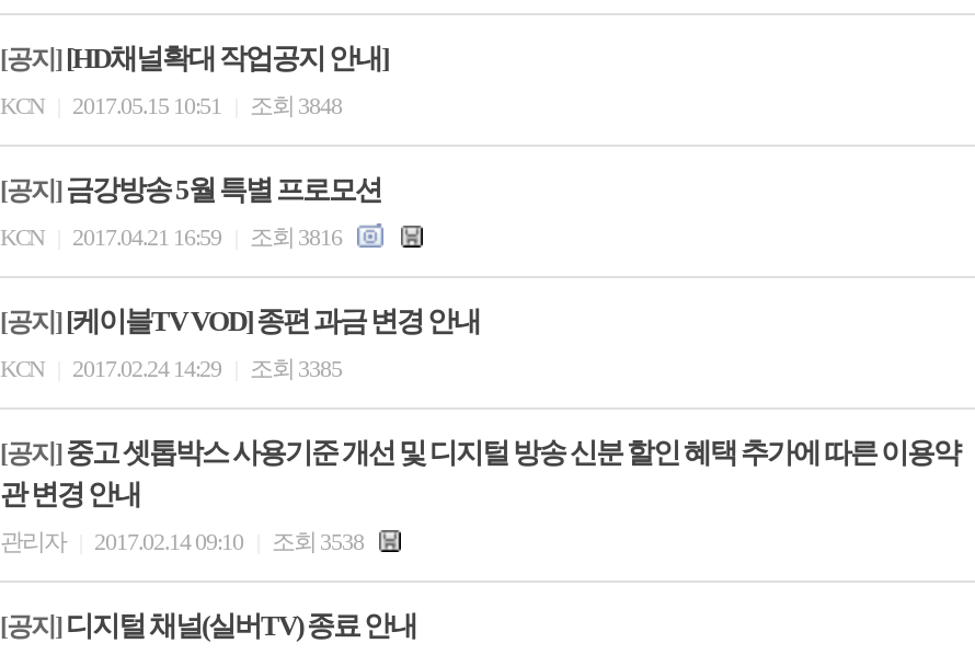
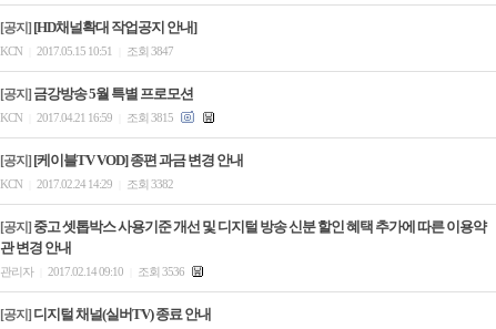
- KCN 2017.05.15 10:51 조회 3848
+ KCN 2017.05.15 10:51 조회 3847

- KCN 2017.04.21 16:59 조회 3816
+ KCN 2017.04.21 16:59 조회 3815

- KCN 2017.02.24 14:29 조회 3385
+ KCN 2017.02.24 14:29 조회 3382

- 관리자 2017.02.14 09:10 조회 3538
+ 관리자 2017.02.14 09:10 조회 3536
